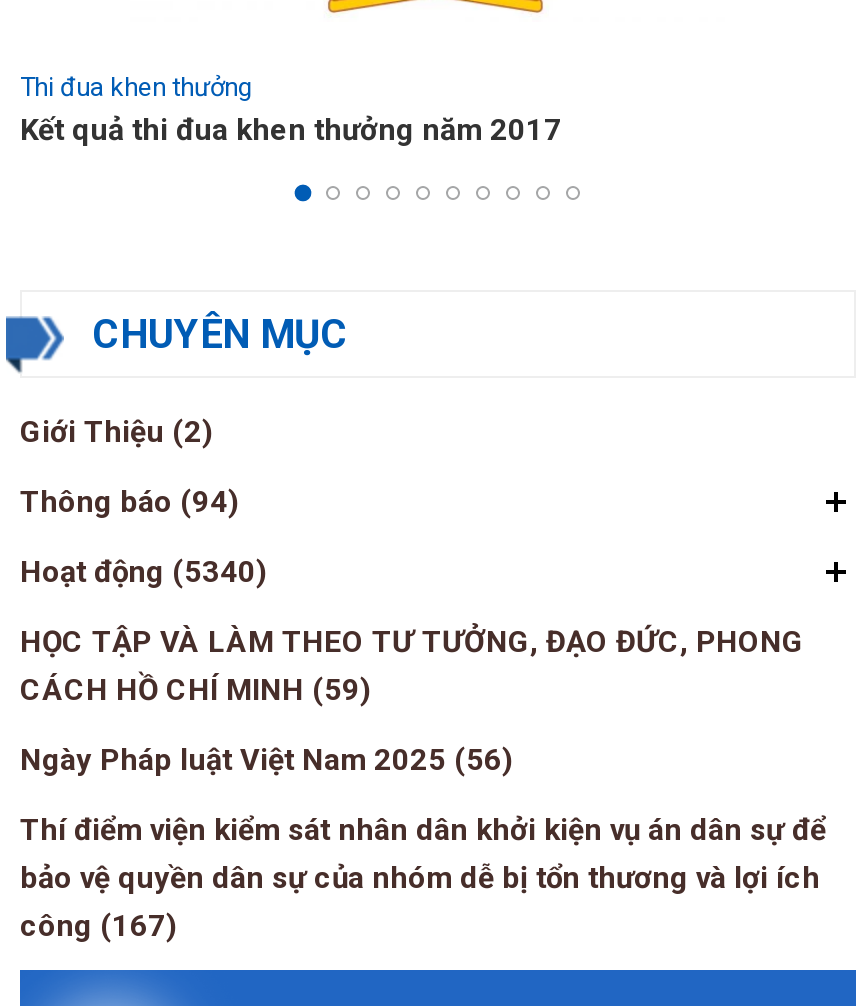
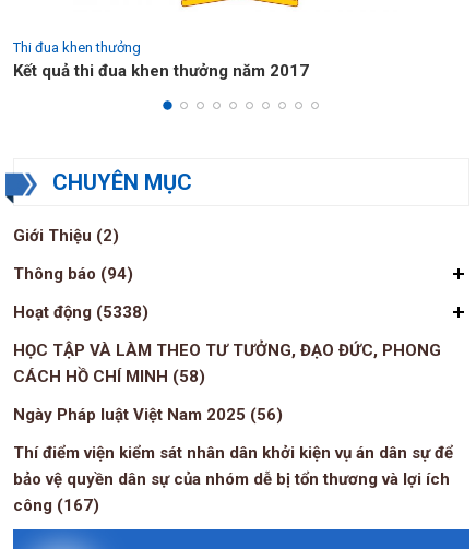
- Hoạt động (5340)
+ Hoạt động (5338)

- CÁCH HỒ CHÍ MINH (59)
+ CÁCH HỒ CHÍ MINH (58)
